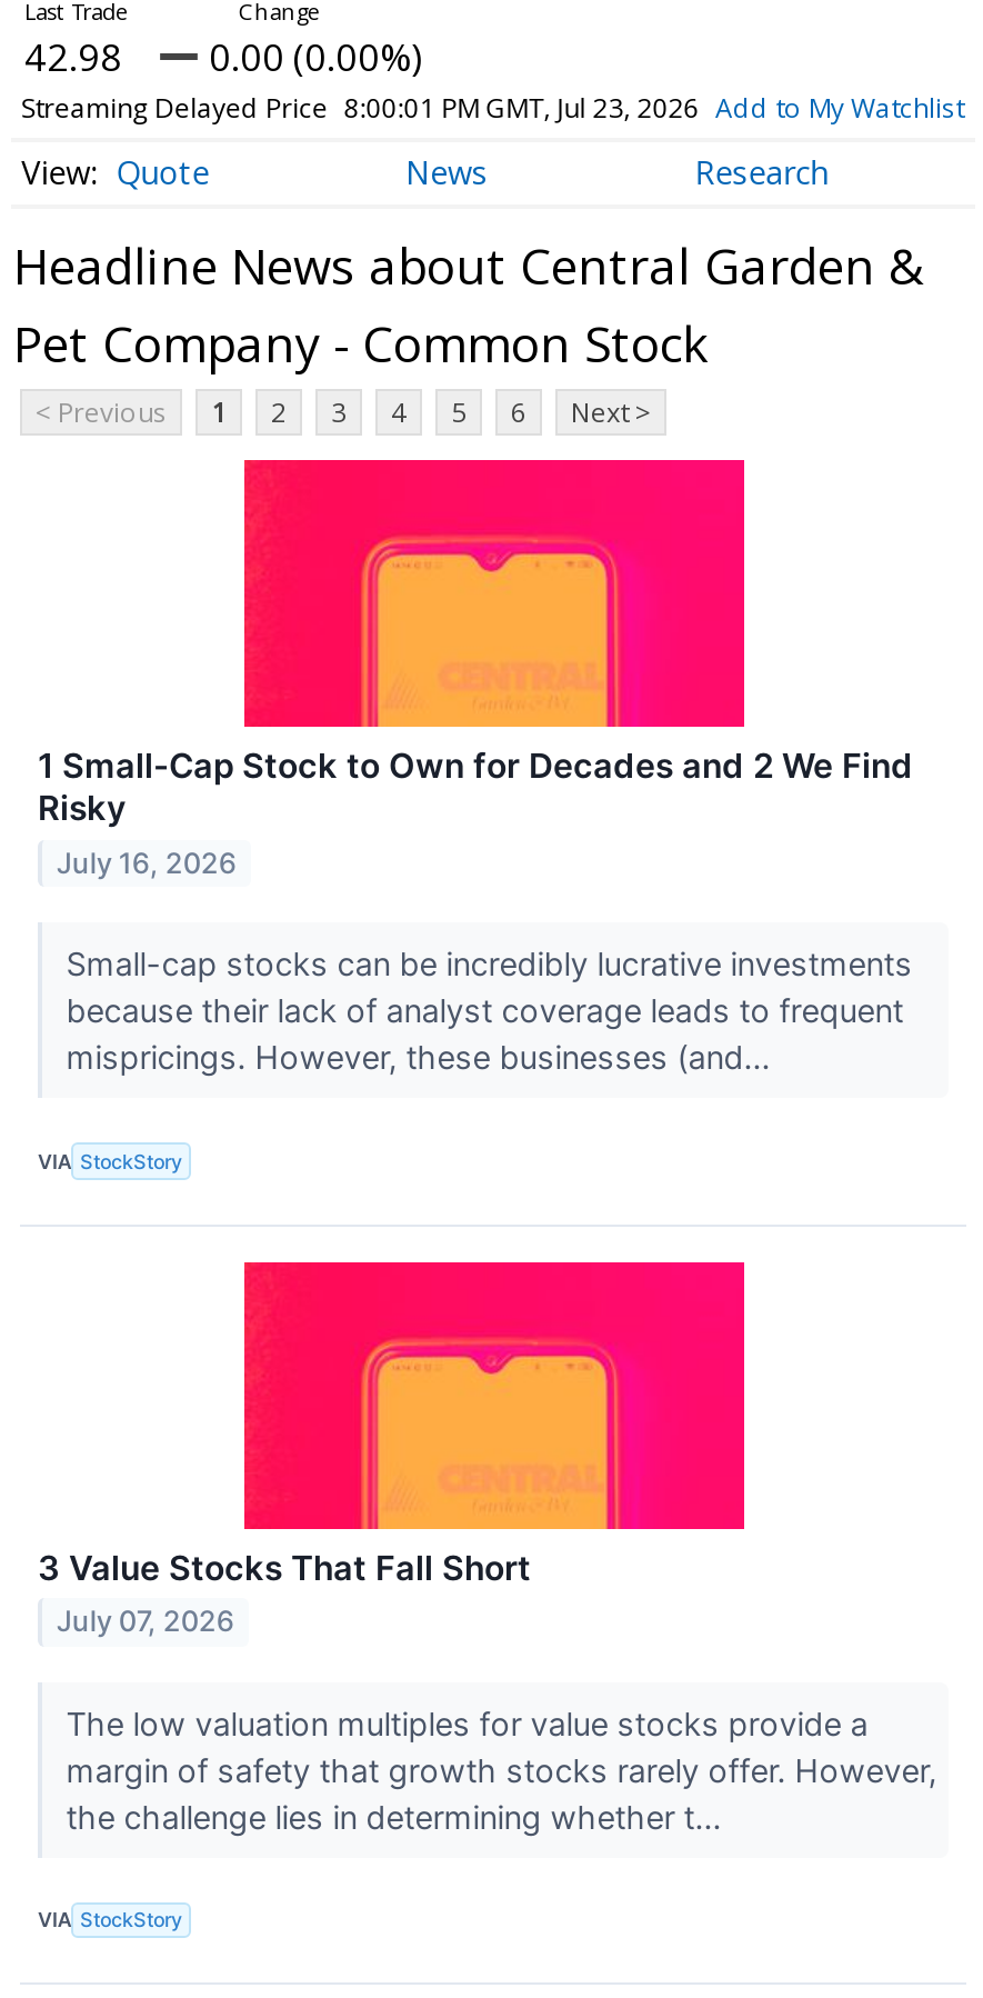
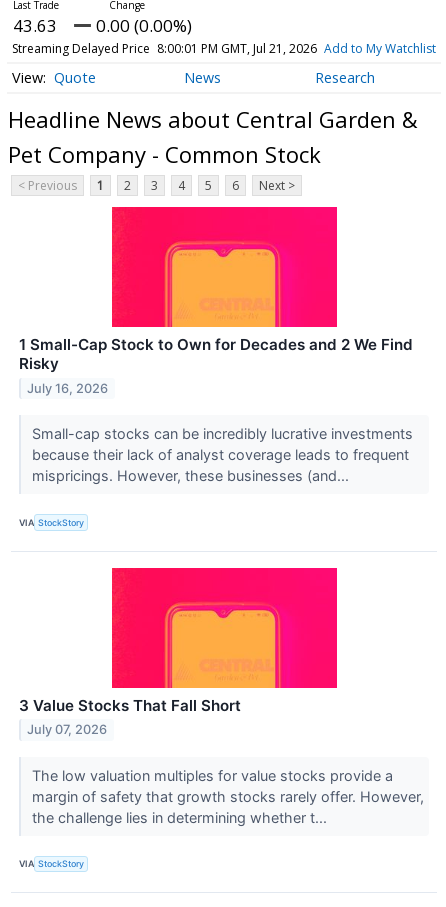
- 42.98 0.00 (0.00%)
+ 43.63 0.00 (0.00%)

- Streaming Delayed Price 8:00:01 PM GMT, Jul 23, 2026 Add to My Watchlist
+ Streaming Delayed Price 8:00:01 PM GMT, Jul 21, 2026 Add to My Watchlist
